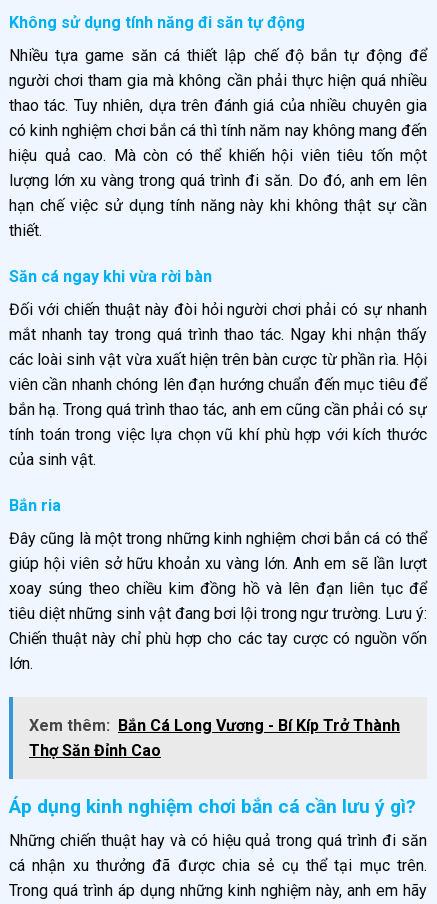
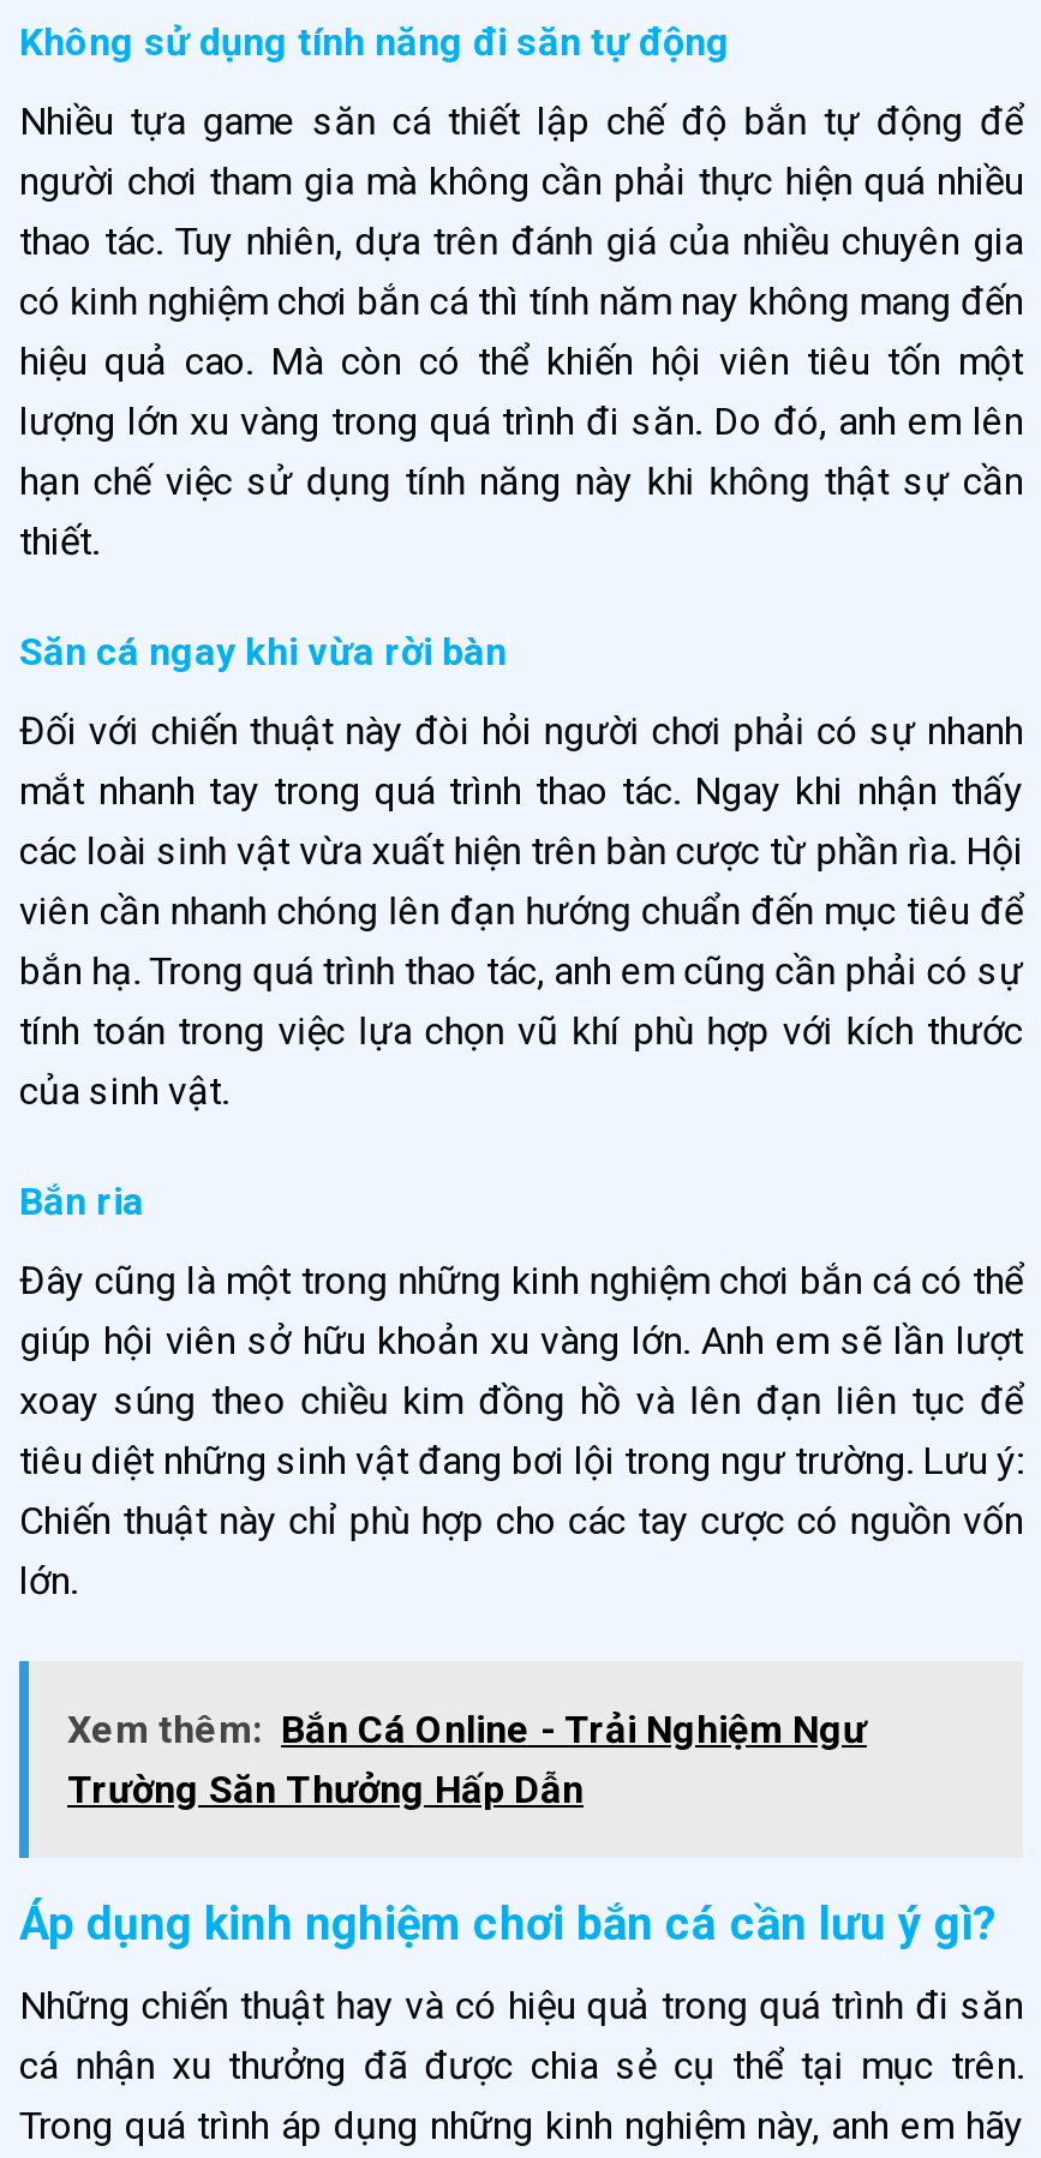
- Xem thêm: Bắn Cá Long Vương - Bí Kíp Trở Thành
- Thợ Săn Đỉnh Cao
+ Xem thêm: Bắn Cá Online - Trải Nghiệm Ngư
+ Trường Săn Thưởng Hấp Dẫn
